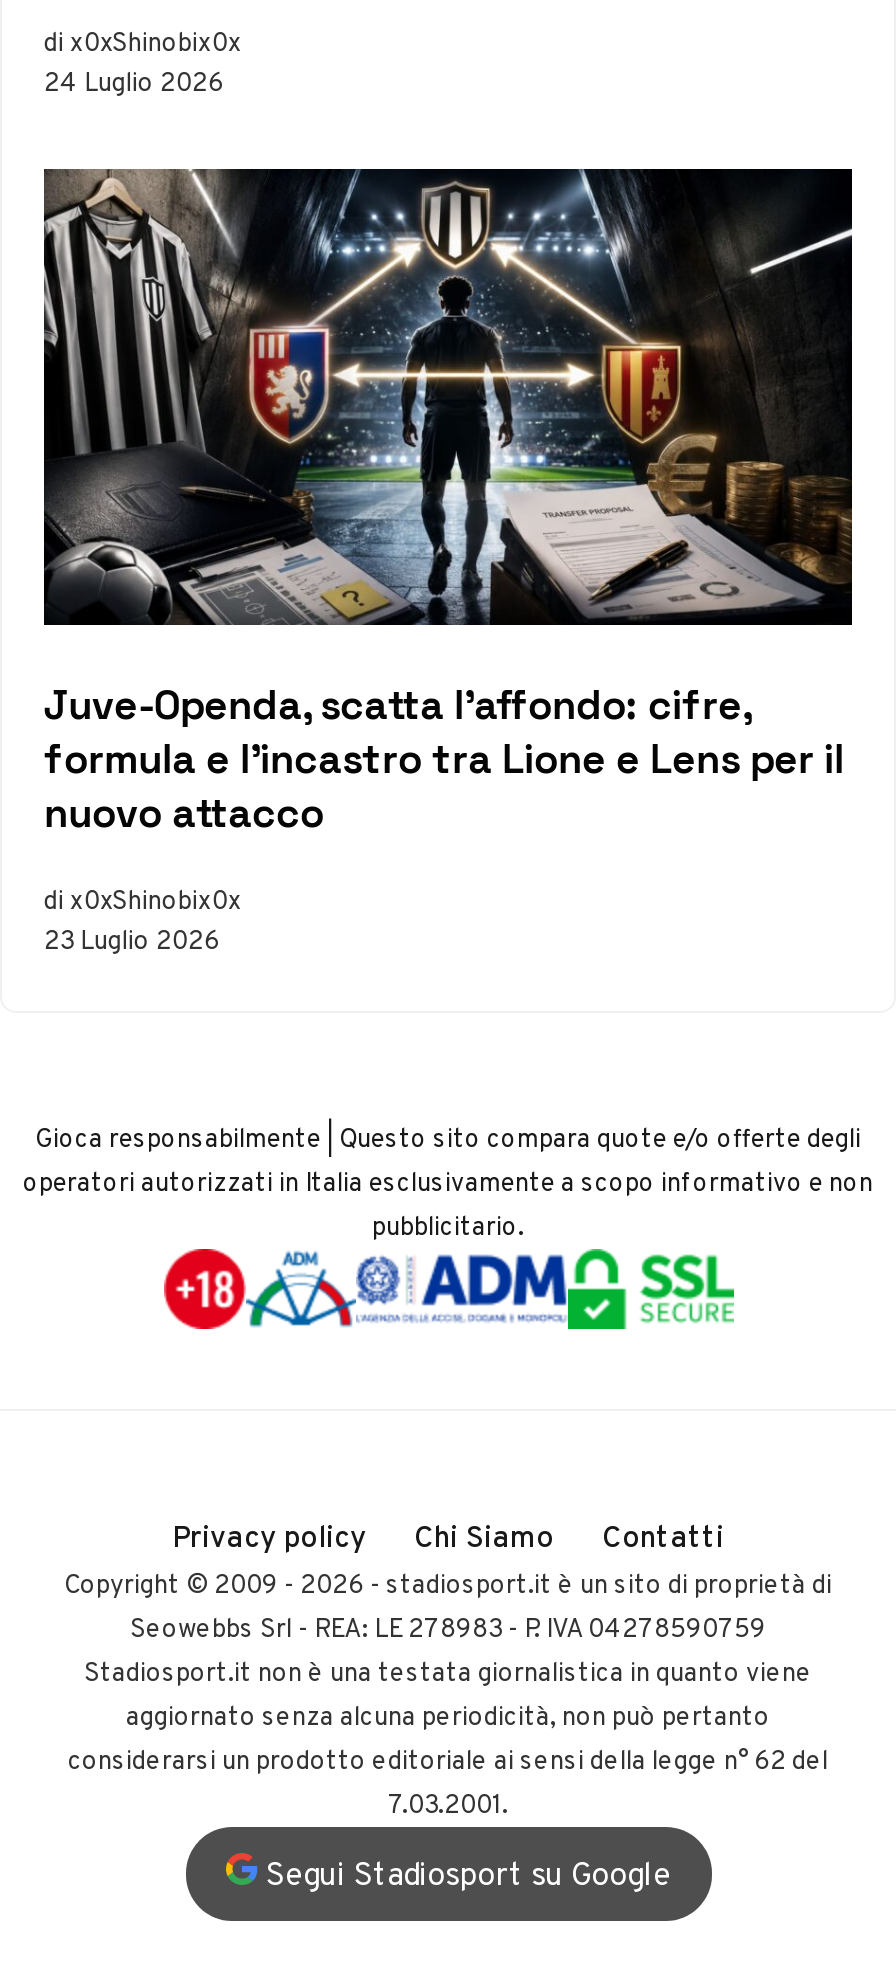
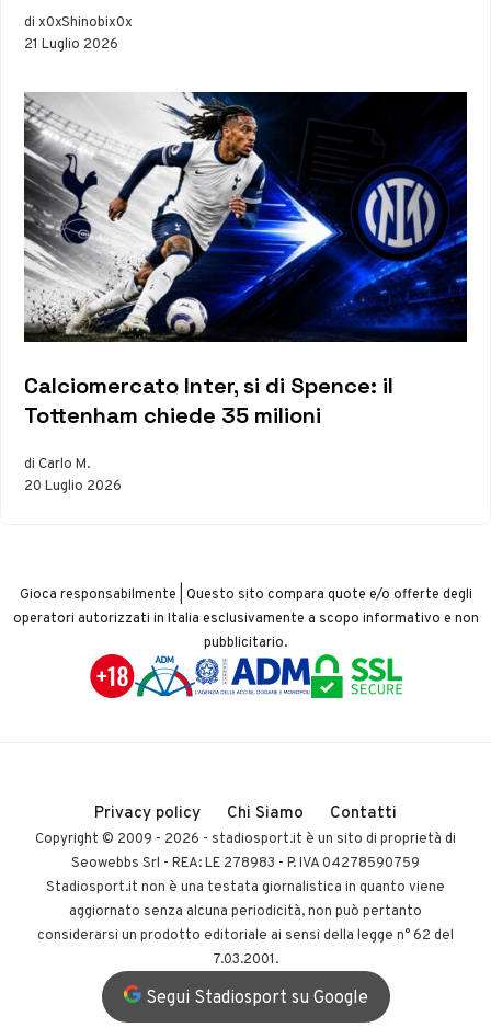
- 24 Luglio 2026
+ 21 Luglio 2026

- [image]
- Juve-Openda, scatta l’affondo: cifre,
- formula e l’incastro tra Lione e Lens per il
- nuovo attacco
+ [image]
+ Calciomercato Inter, si di Spence: il
+ Tottenham chiede 35 milioni

- di x0xShinobix0x
- 23 Luglio 2026
+ di Carlo M.
+ 20 Luglio 2026
